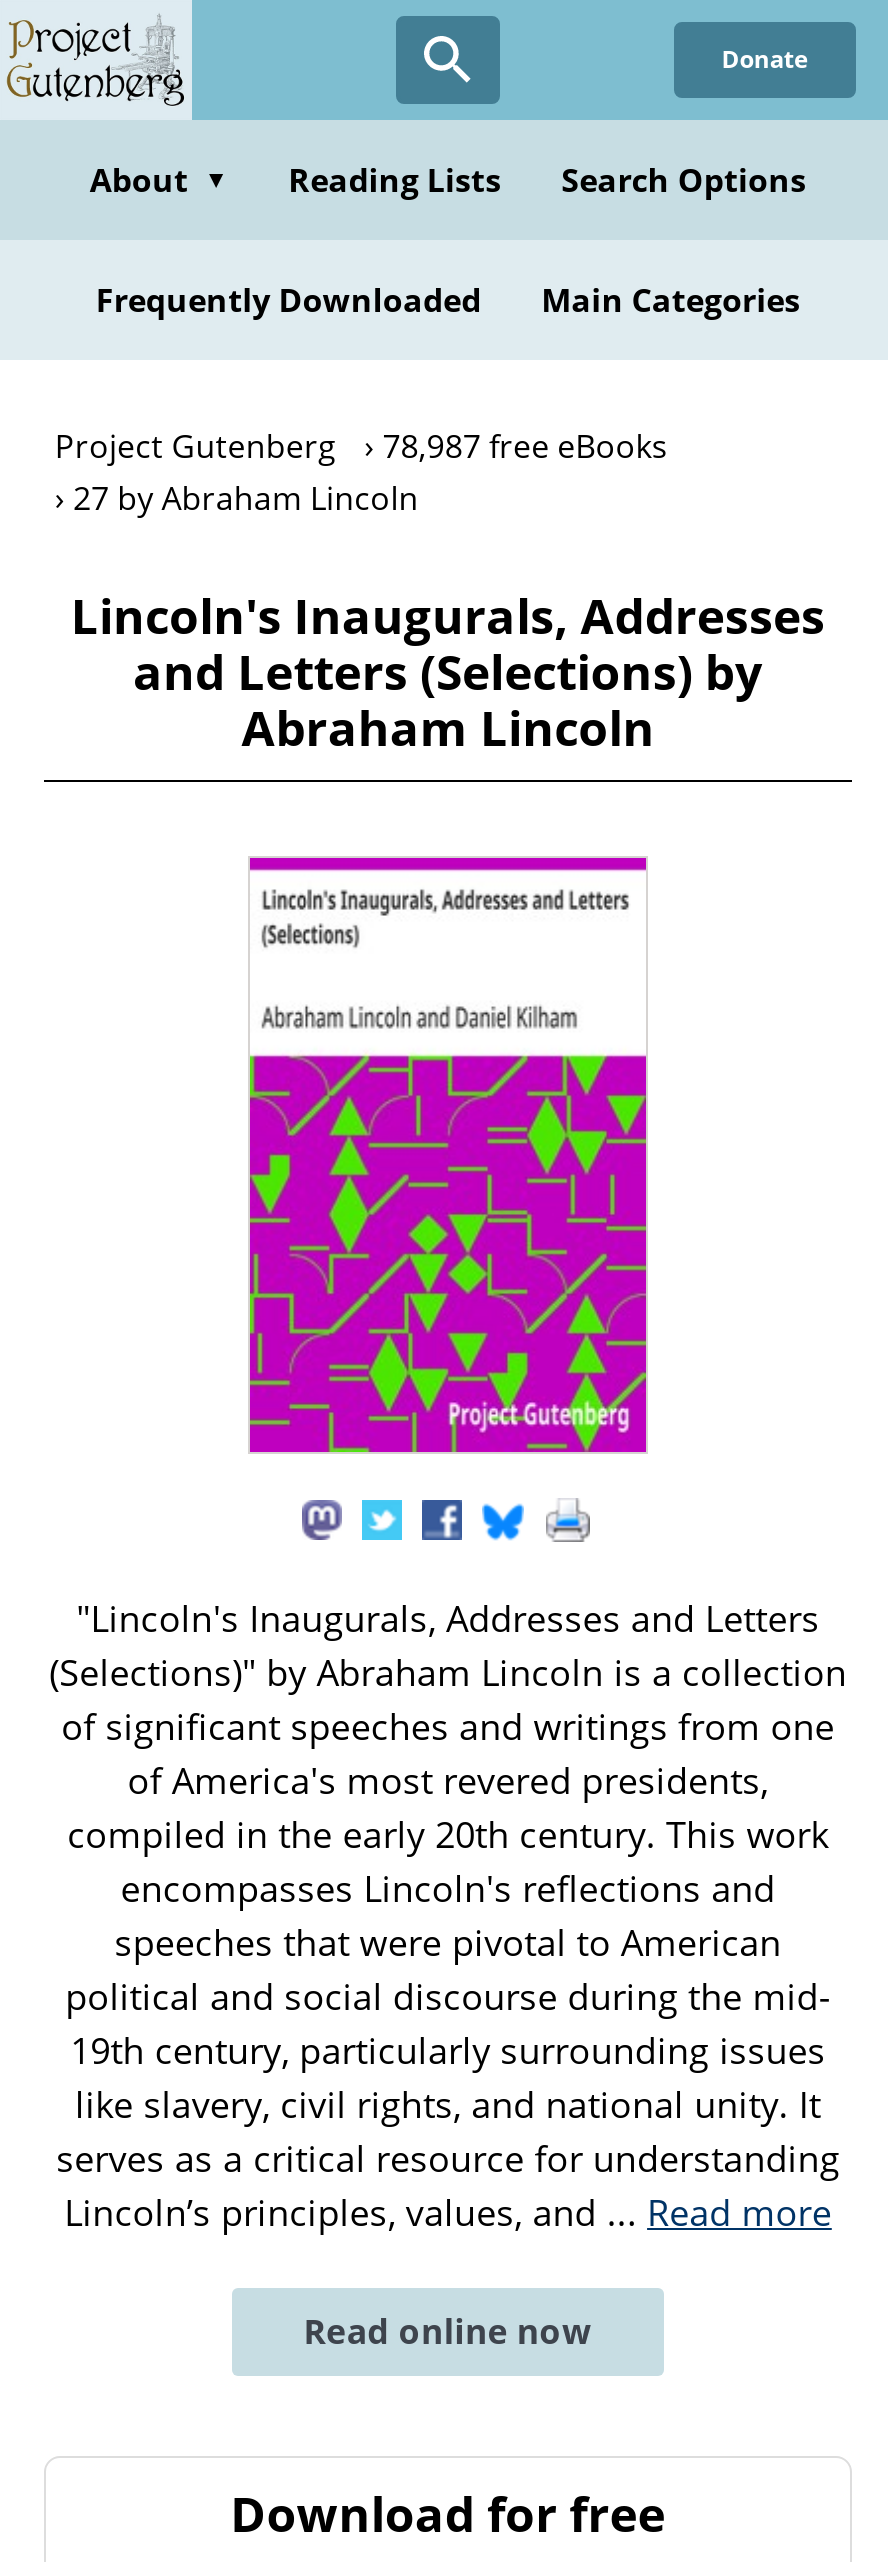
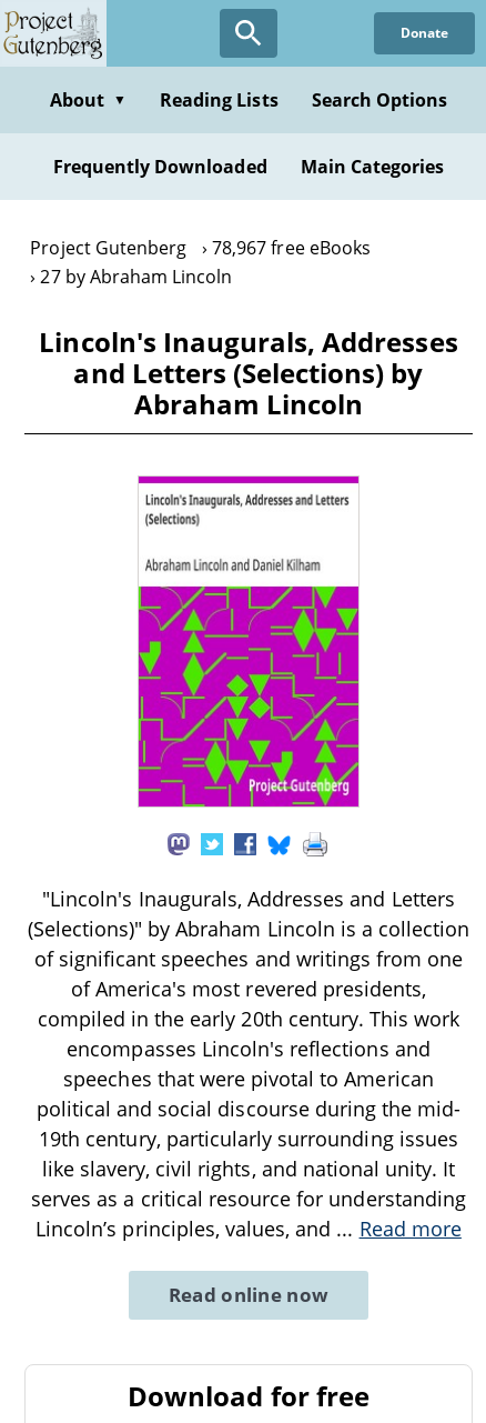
- Project Gutenberg 78,987 free eBooks
+ Project Gutenberg 78,967 free eBooks
